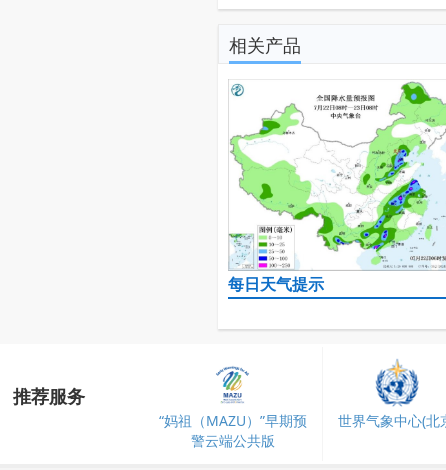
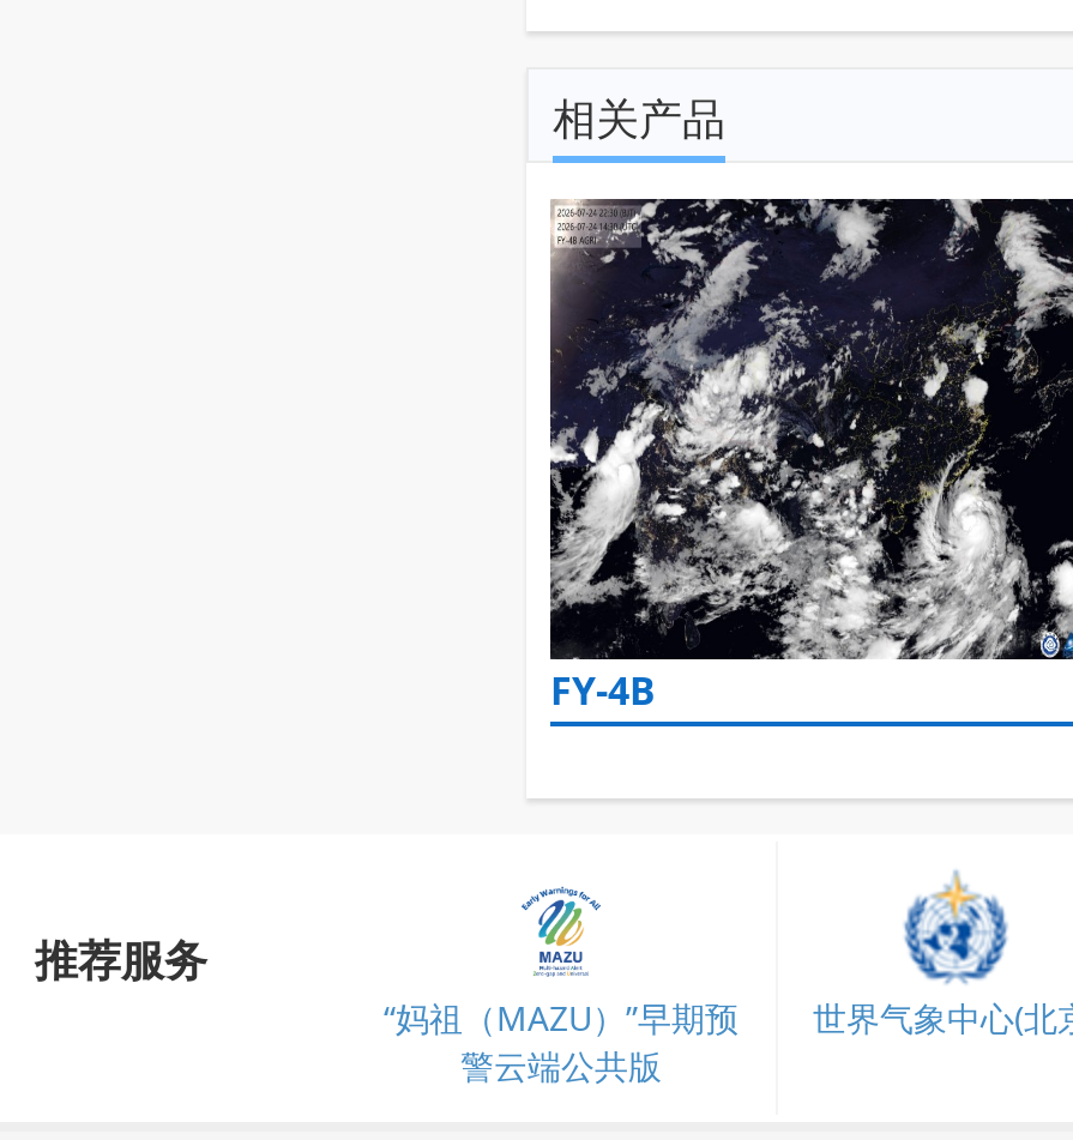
- [image]
- 每日天气提示
+ [image]
+ FY-4B
